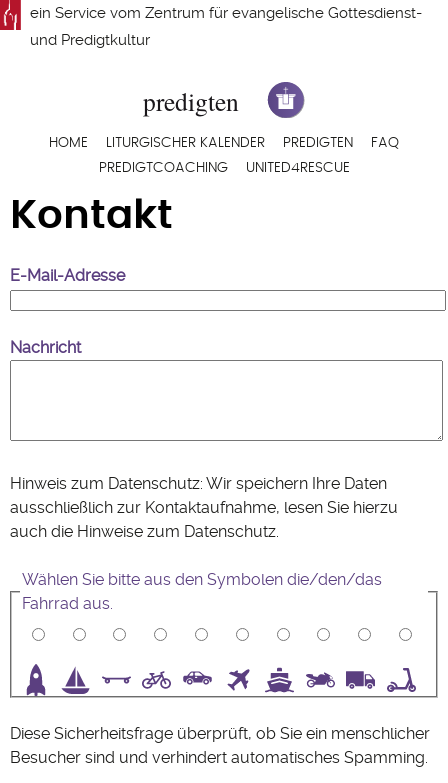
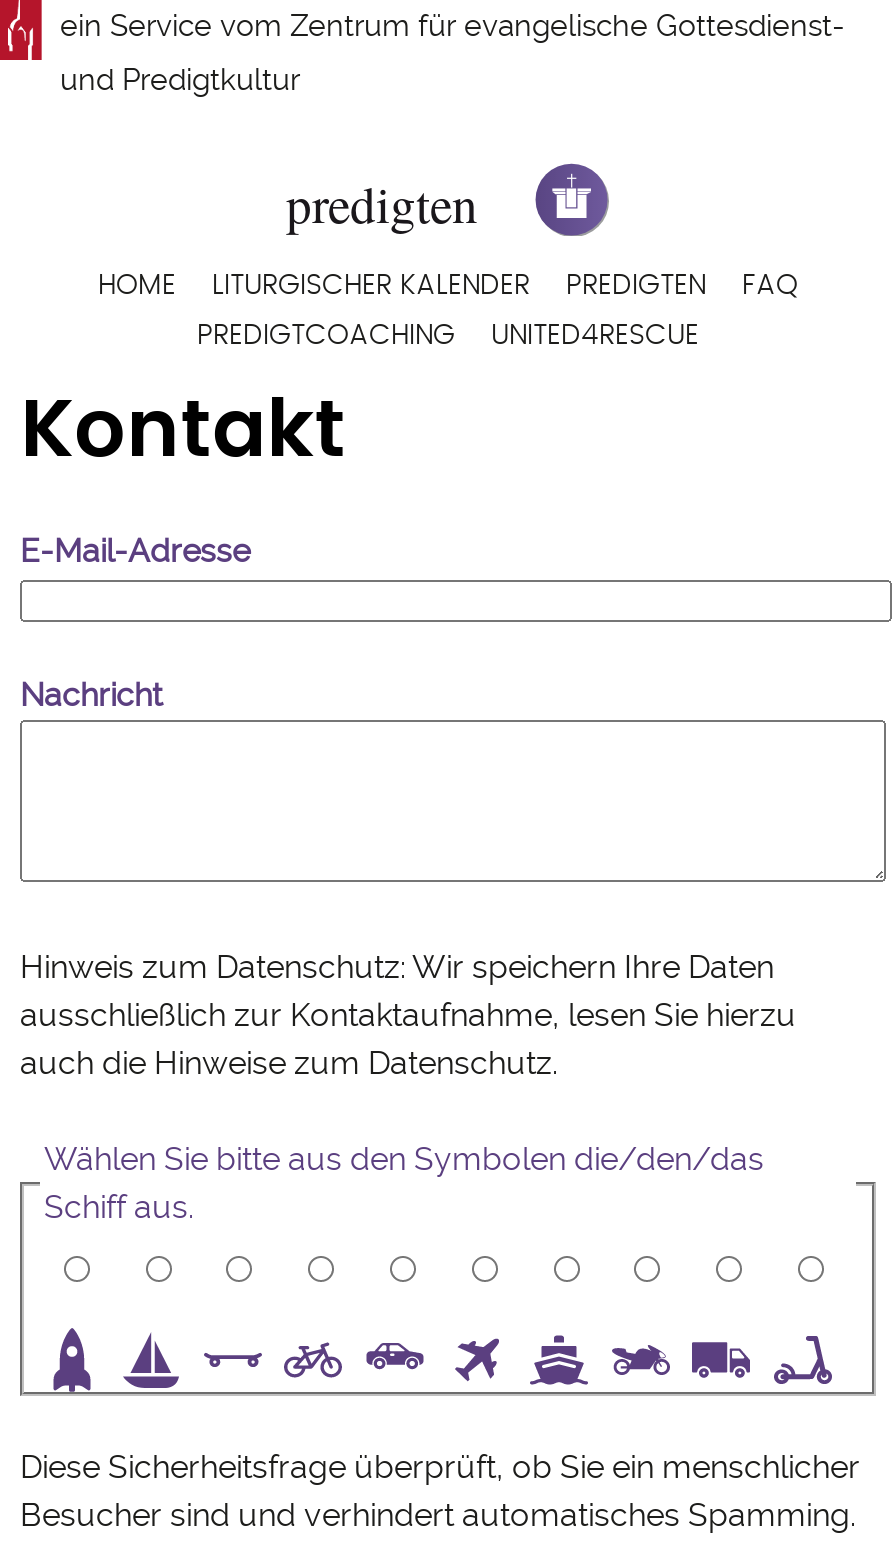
- Fahrrad aus.
+ Schiff aus.
